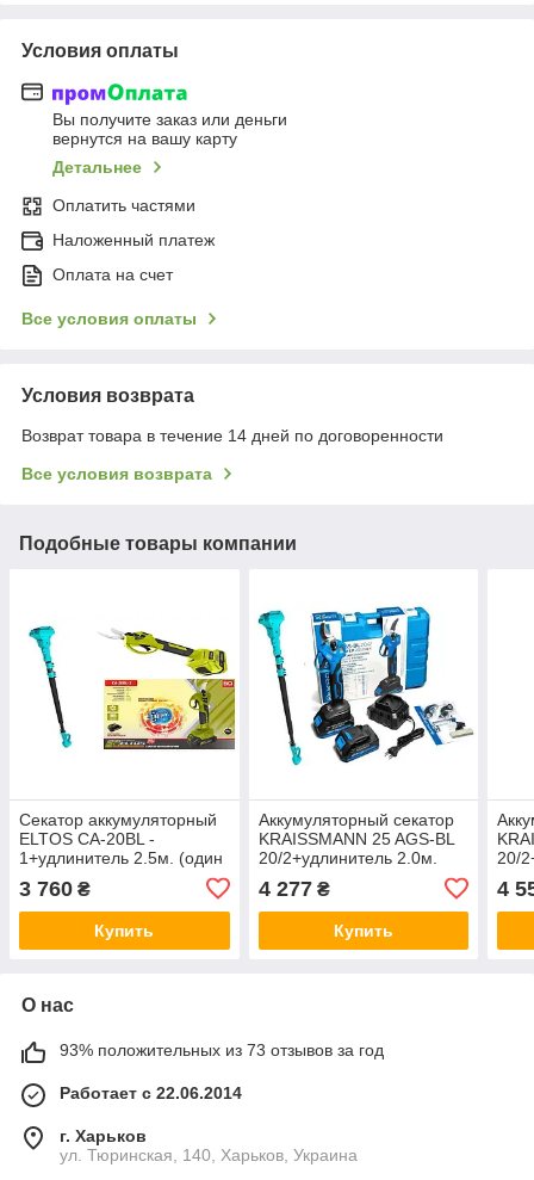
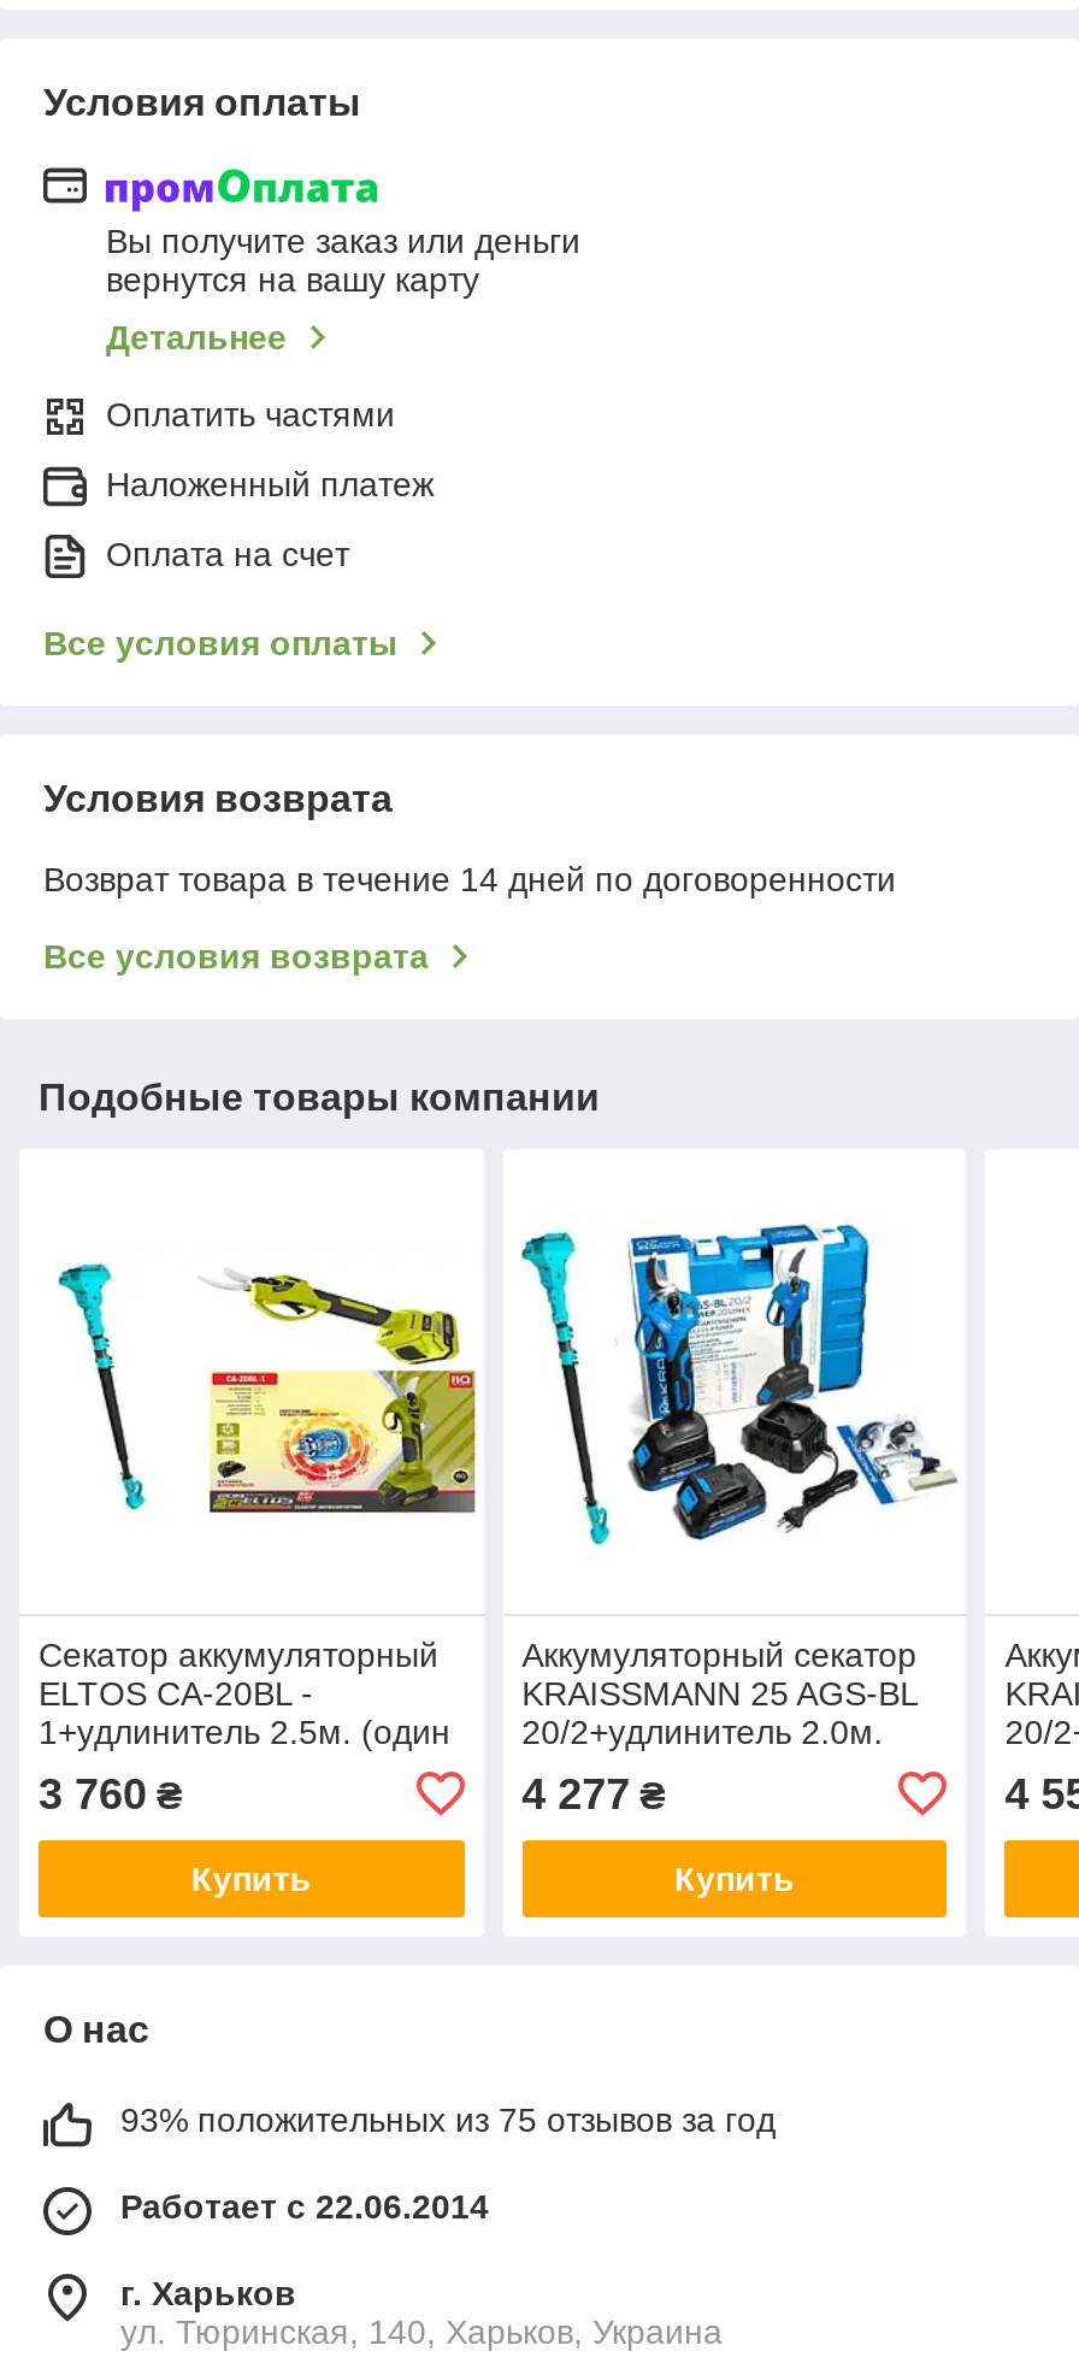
- 93% положительных из 73 отзывов за год
+ 93% положительных из 75 отзывов за год
